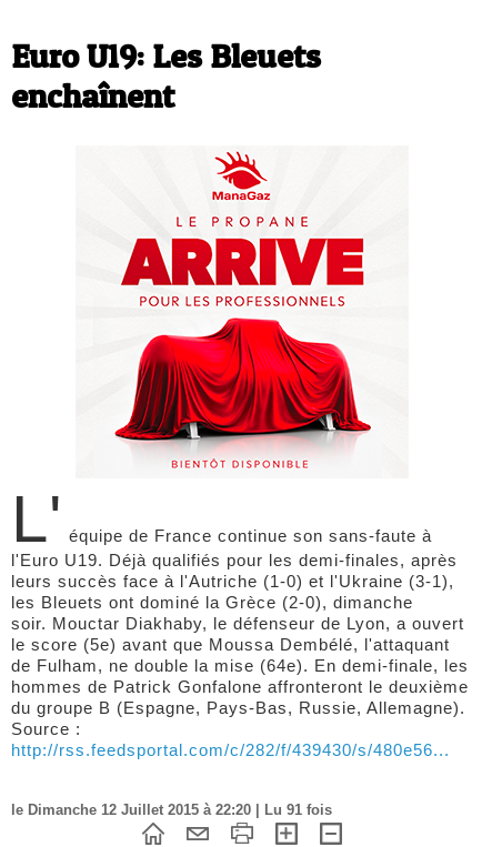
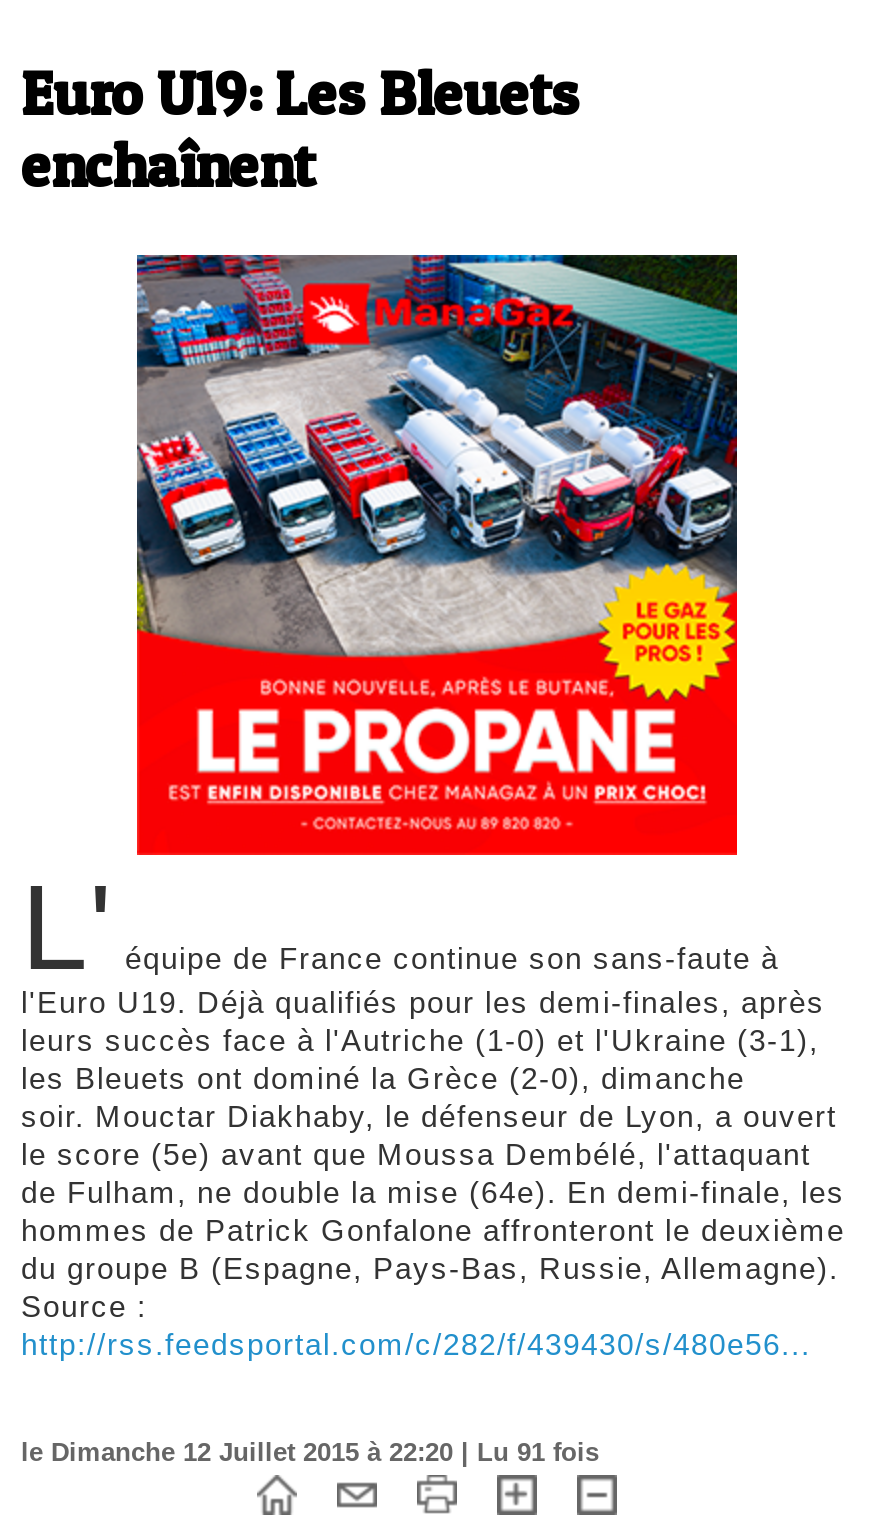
- [image]
+ [image]
